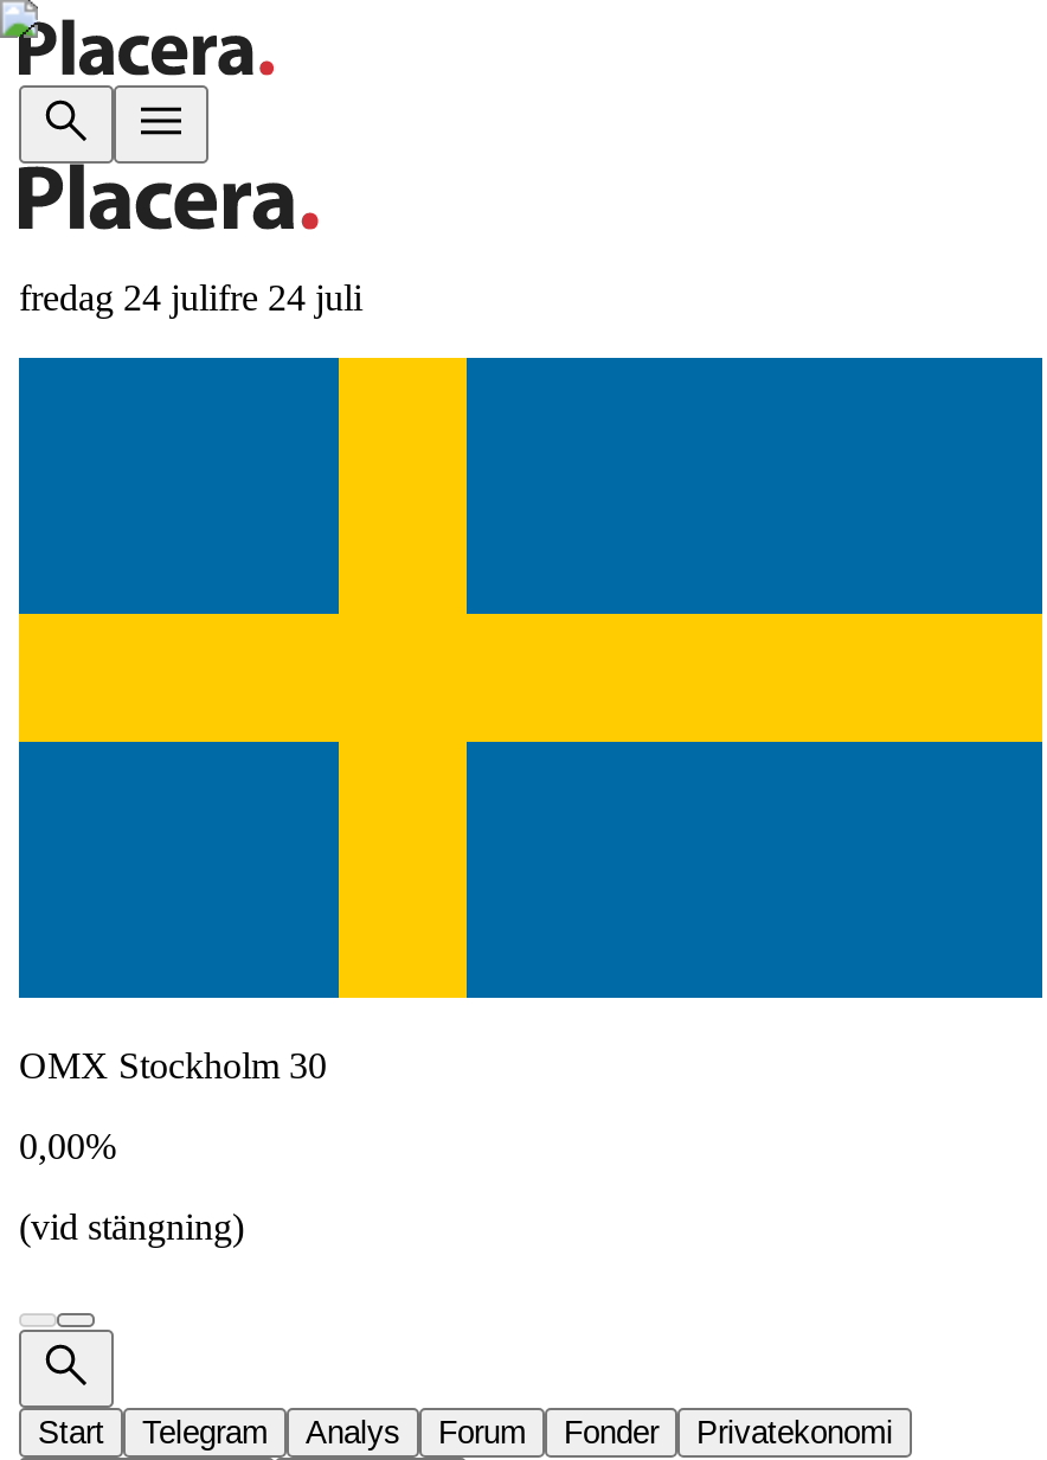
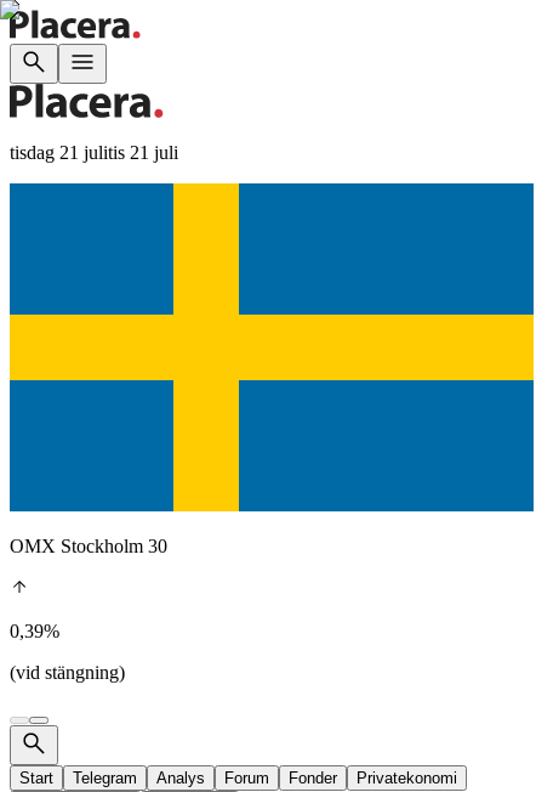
- fredag 24 julifre 24 juli
+ tisdag 21 julitis 21 juli

- 0,00%
+ 0,39%
